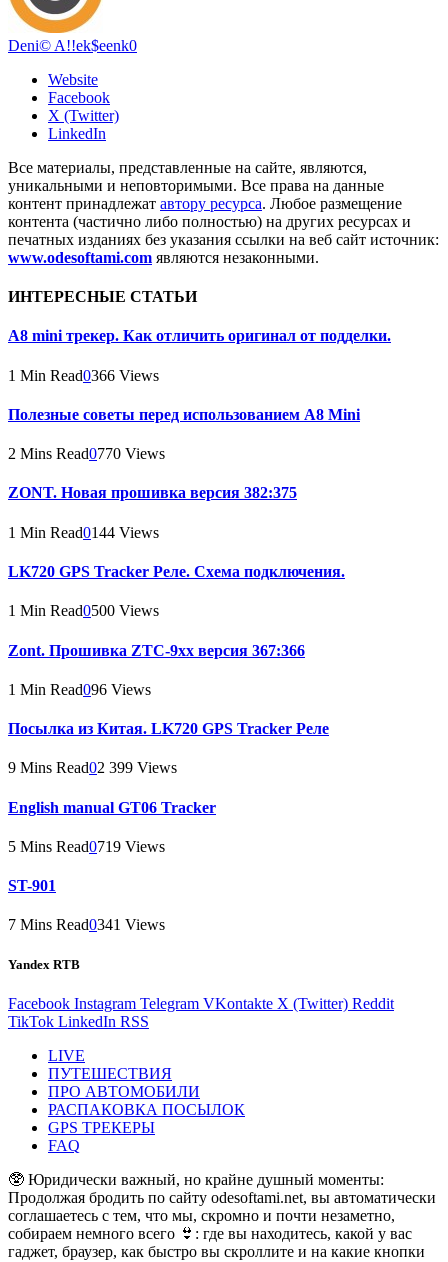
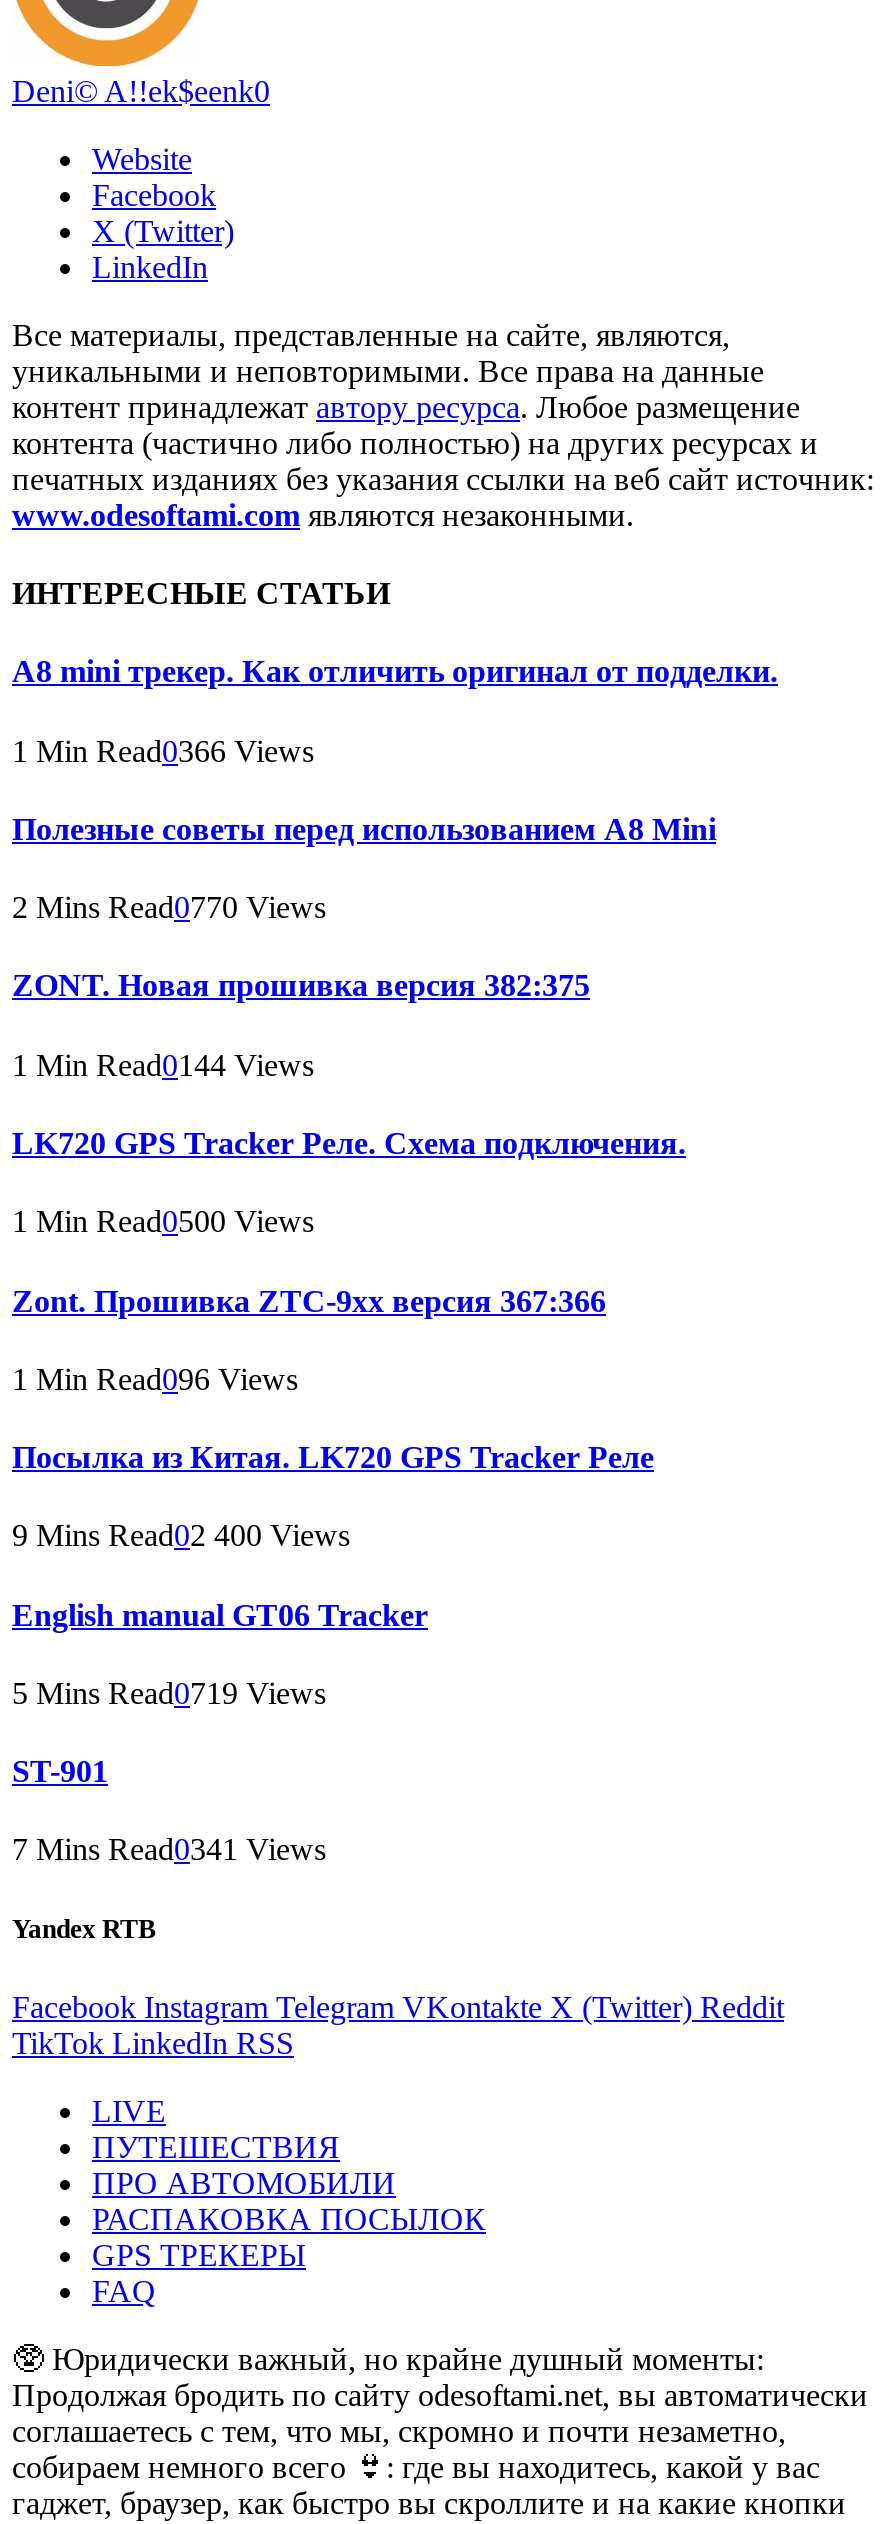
- 9 Mins Read02 399 Views
+ 9 Mins Read02 400 Views
